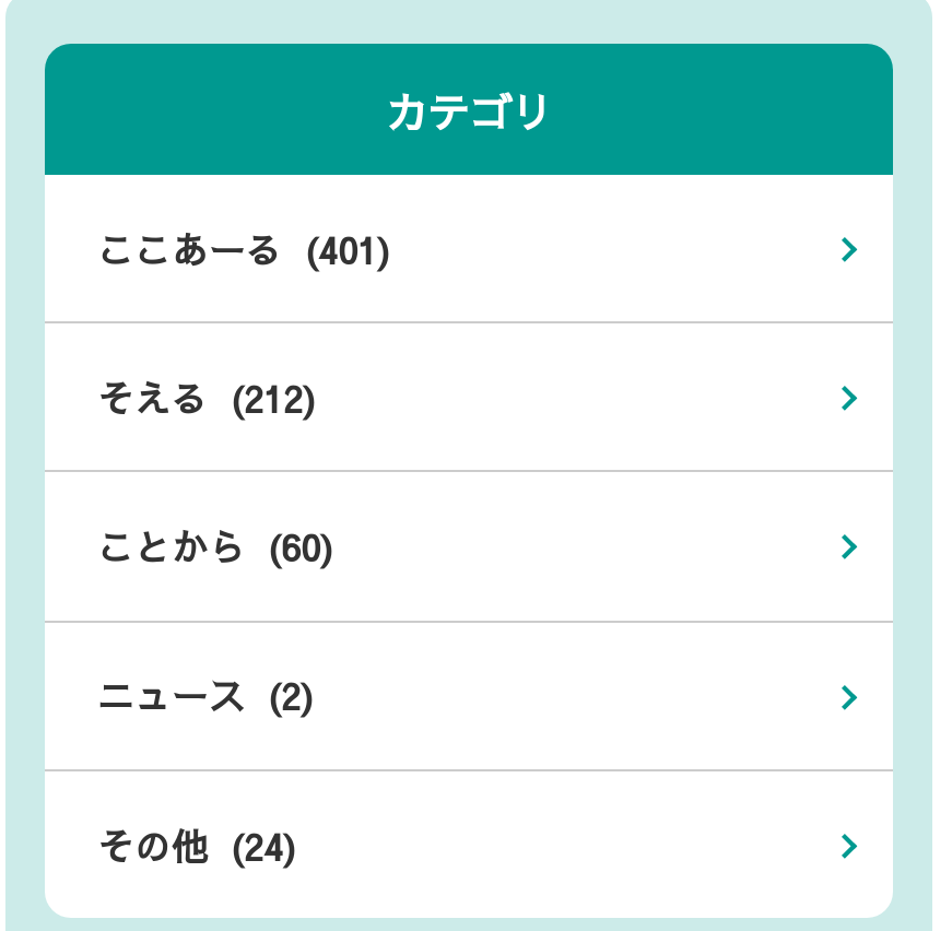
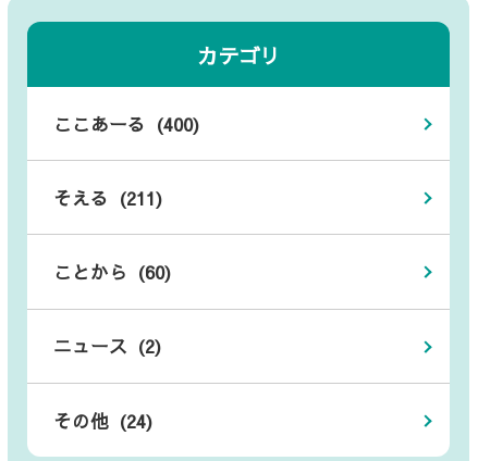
- ここあーる (401)
+ ここあーる (400)

- そえる (212)
+ そえる (211)
